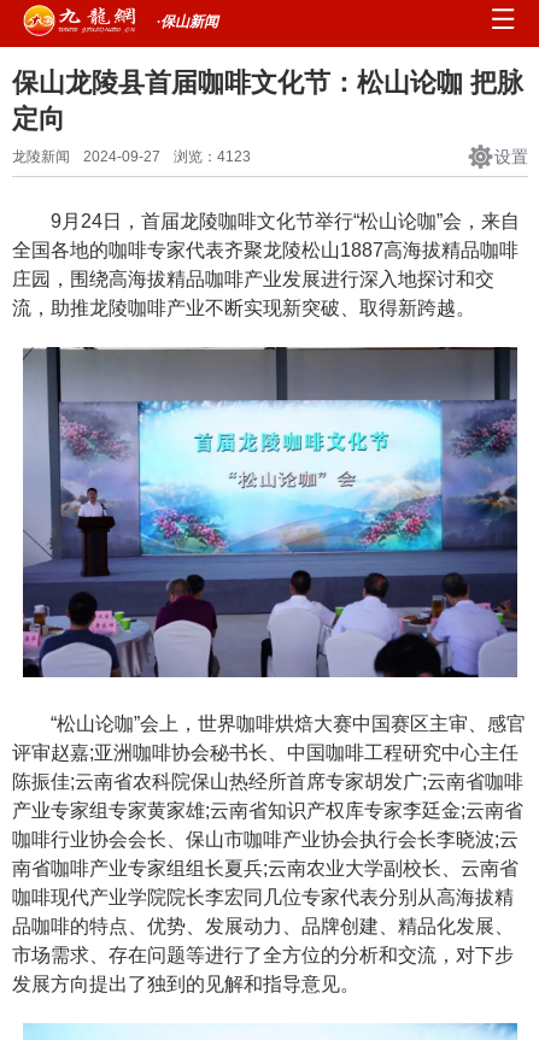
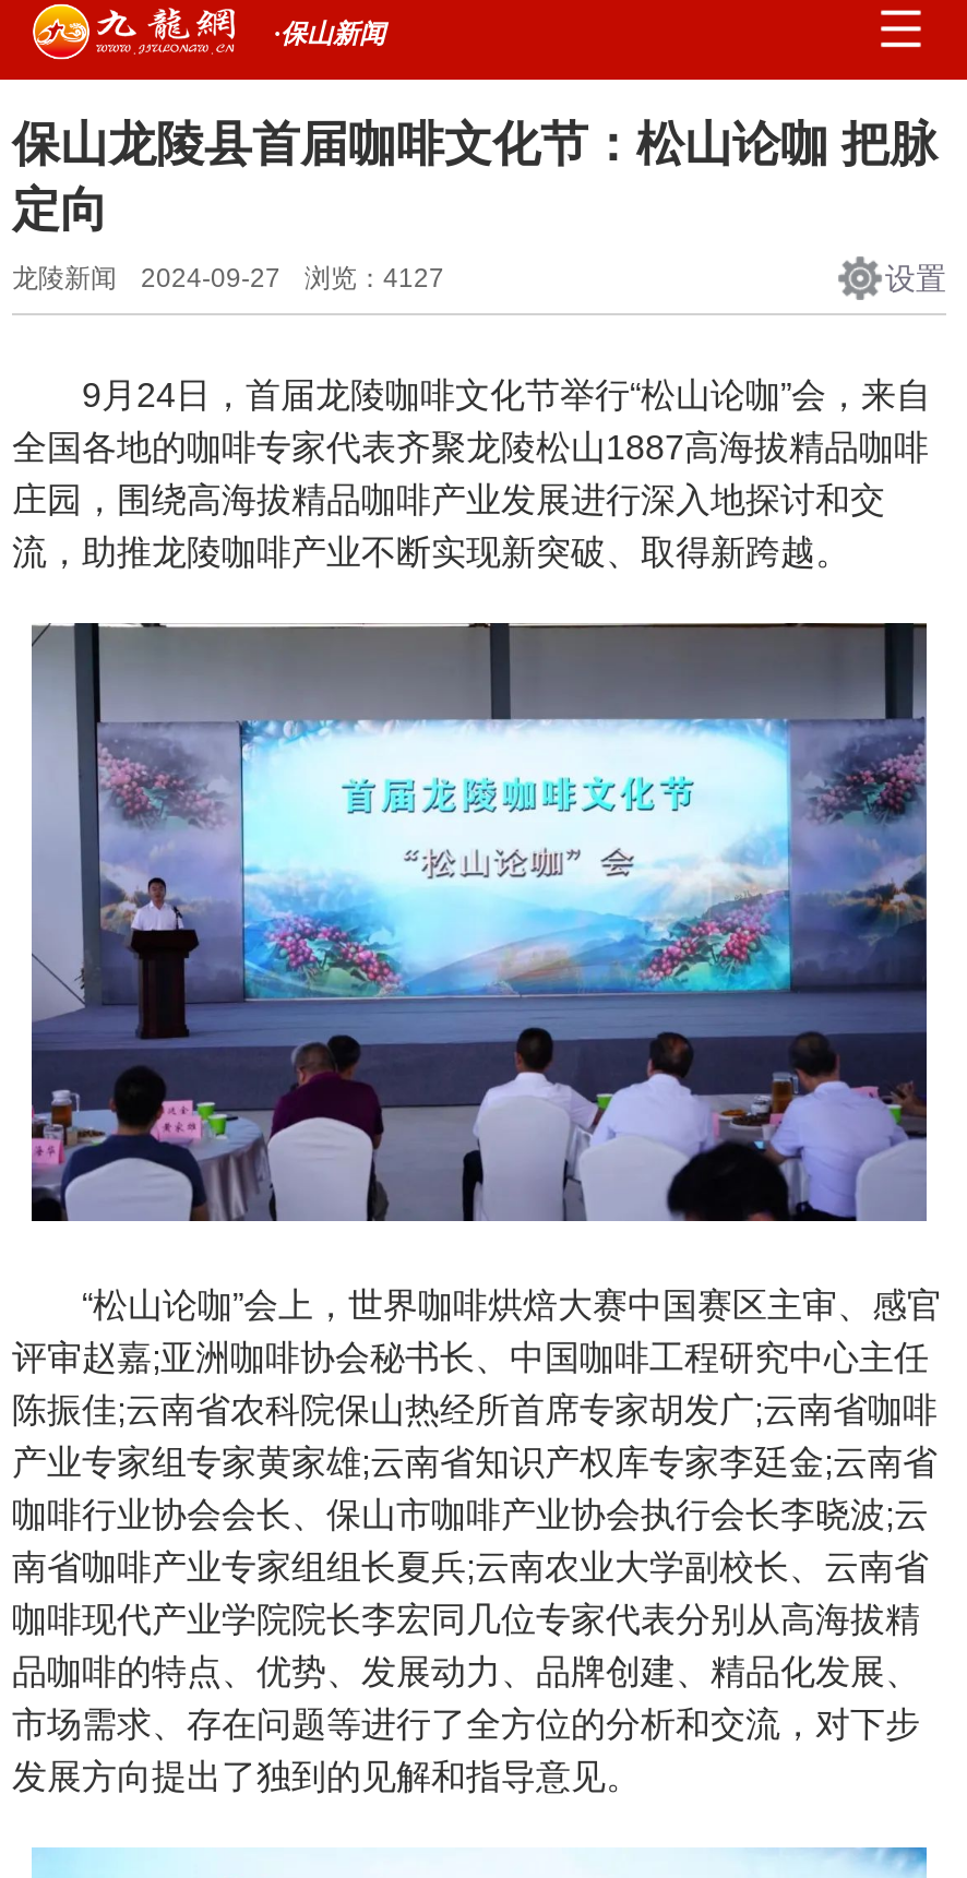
- 龙陵新闻 2024-09-27 浏览：4123
+ 龙陵新闻 2024-09-27 浏览：4127
